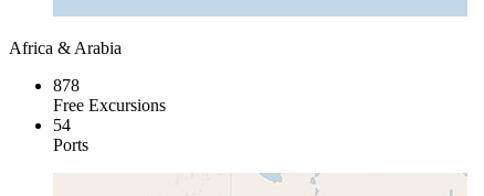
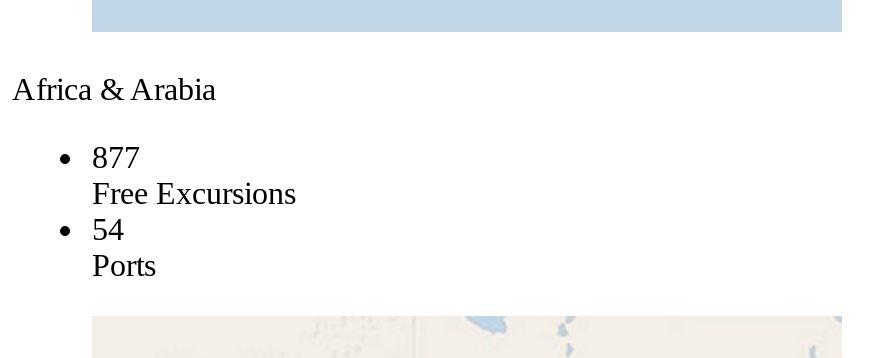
- 878
+ 877
